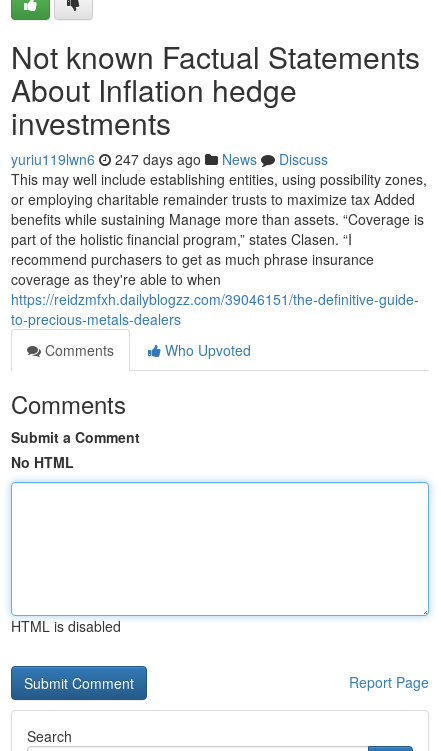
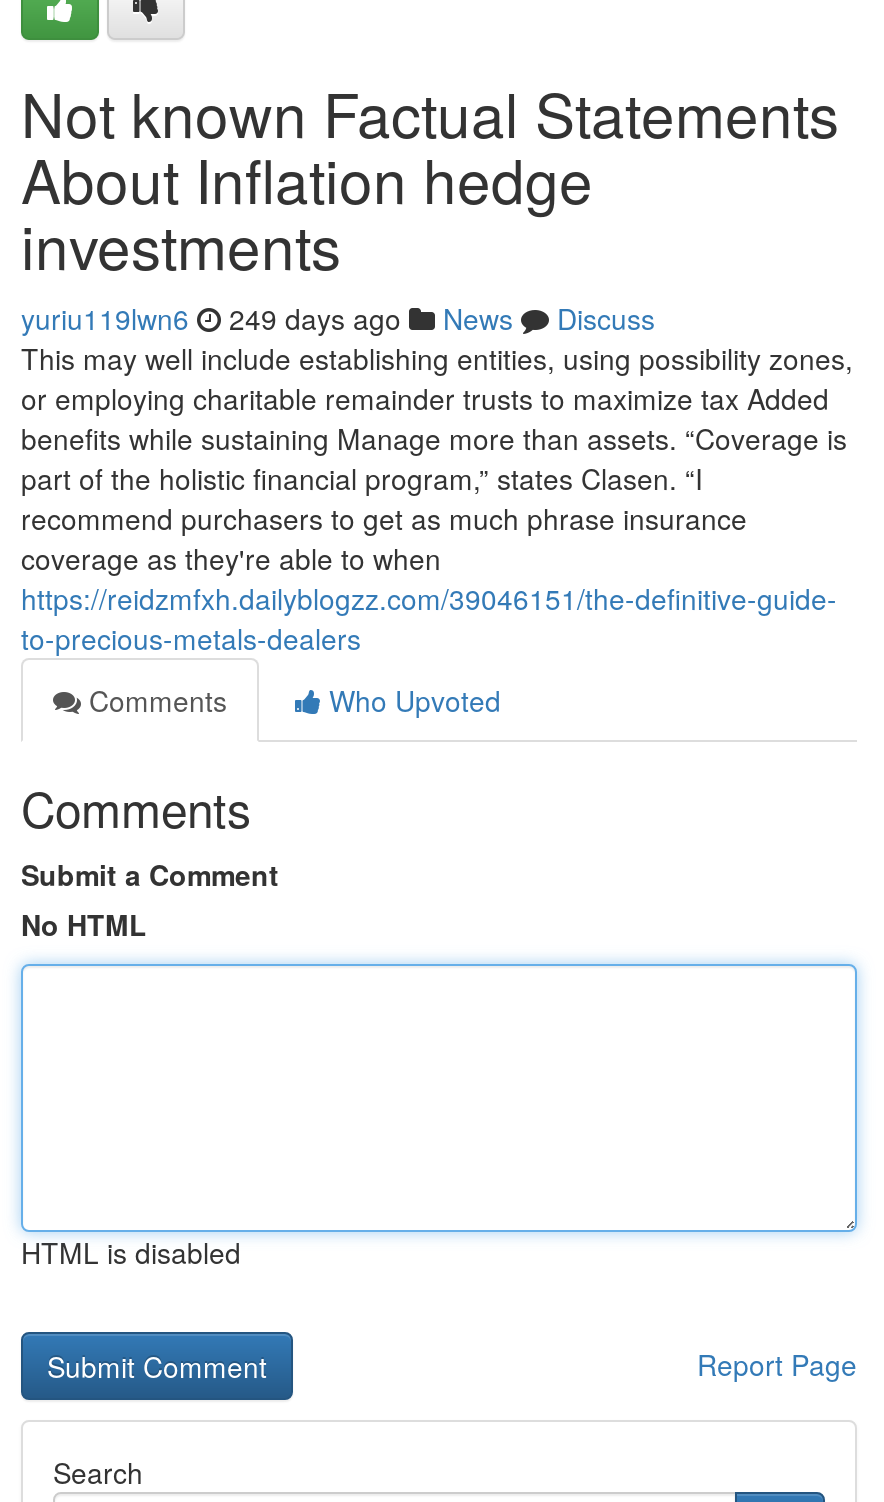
- yuriu119lwn6 247 days ago News Discuss
+ yuriu119lwn6 249 days ago News Discuss
